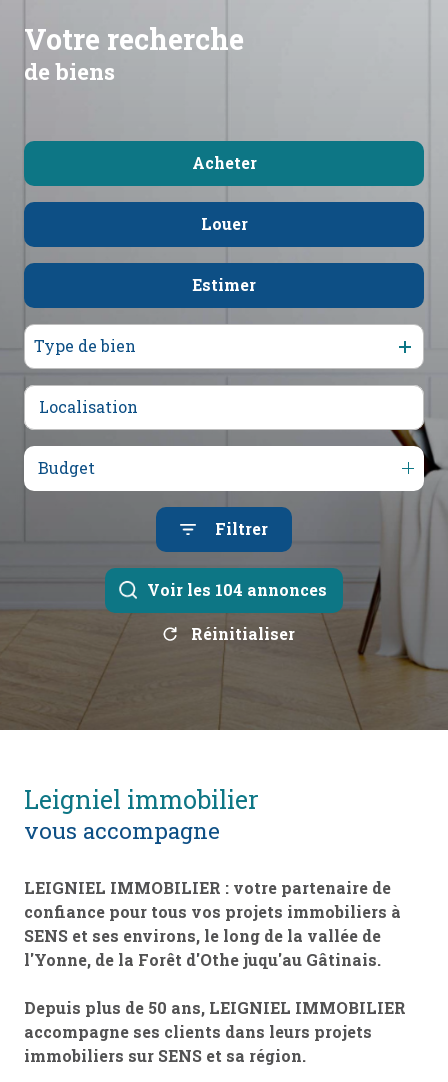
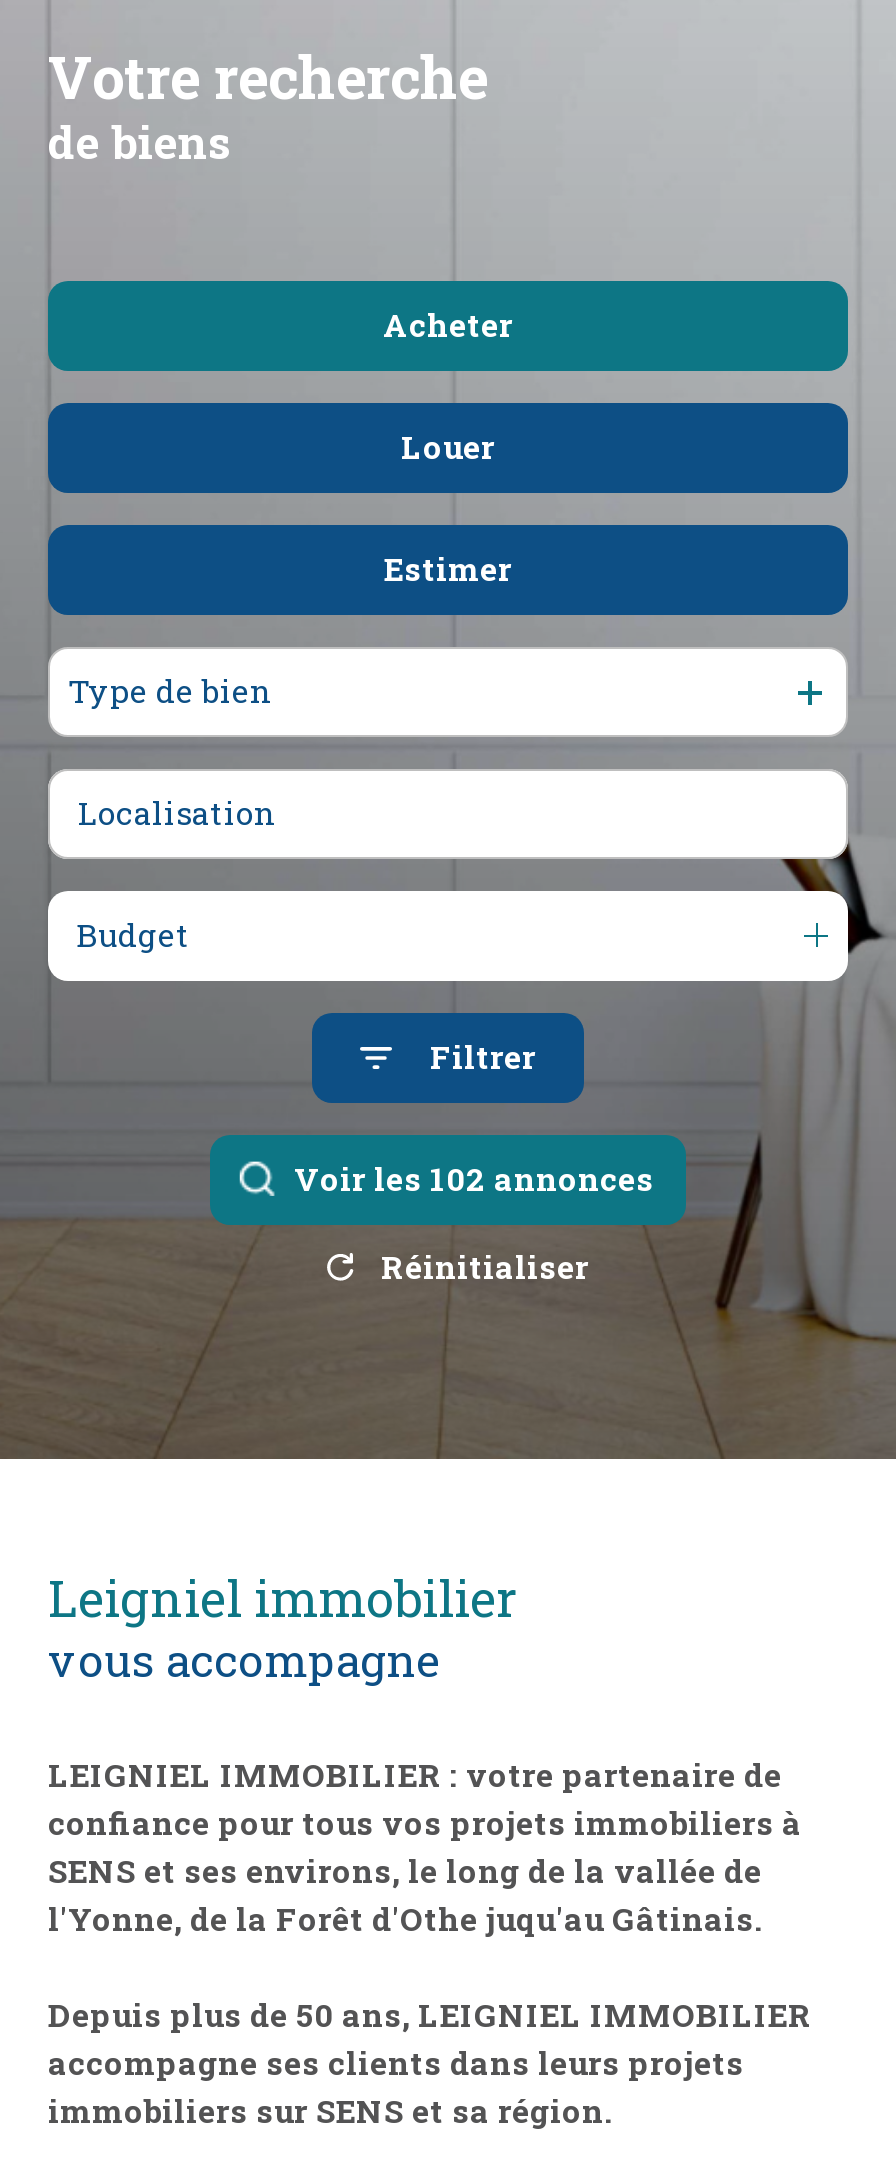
- Voir les 104 annonces
+ Voir les 102 annonces
